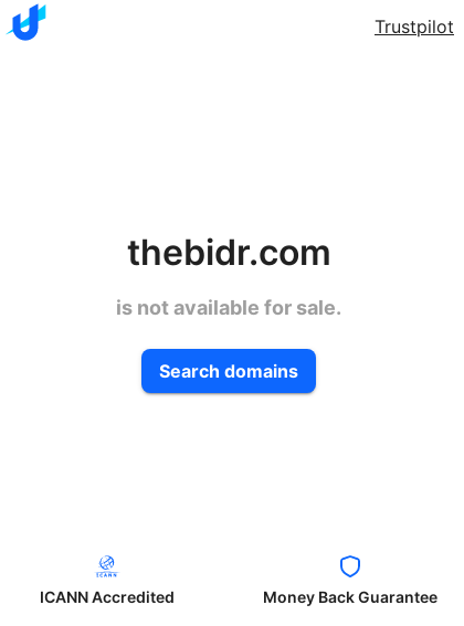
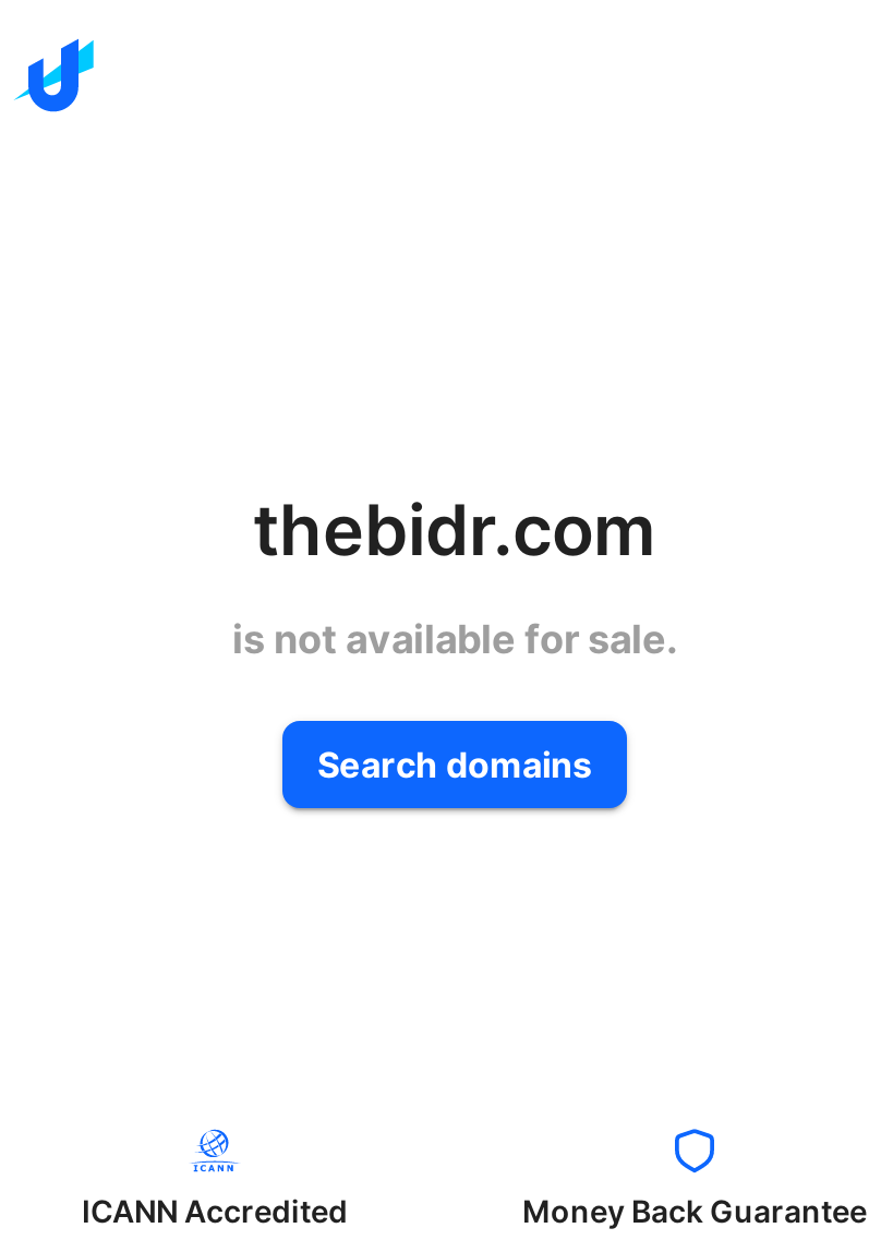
- Trustpilot
